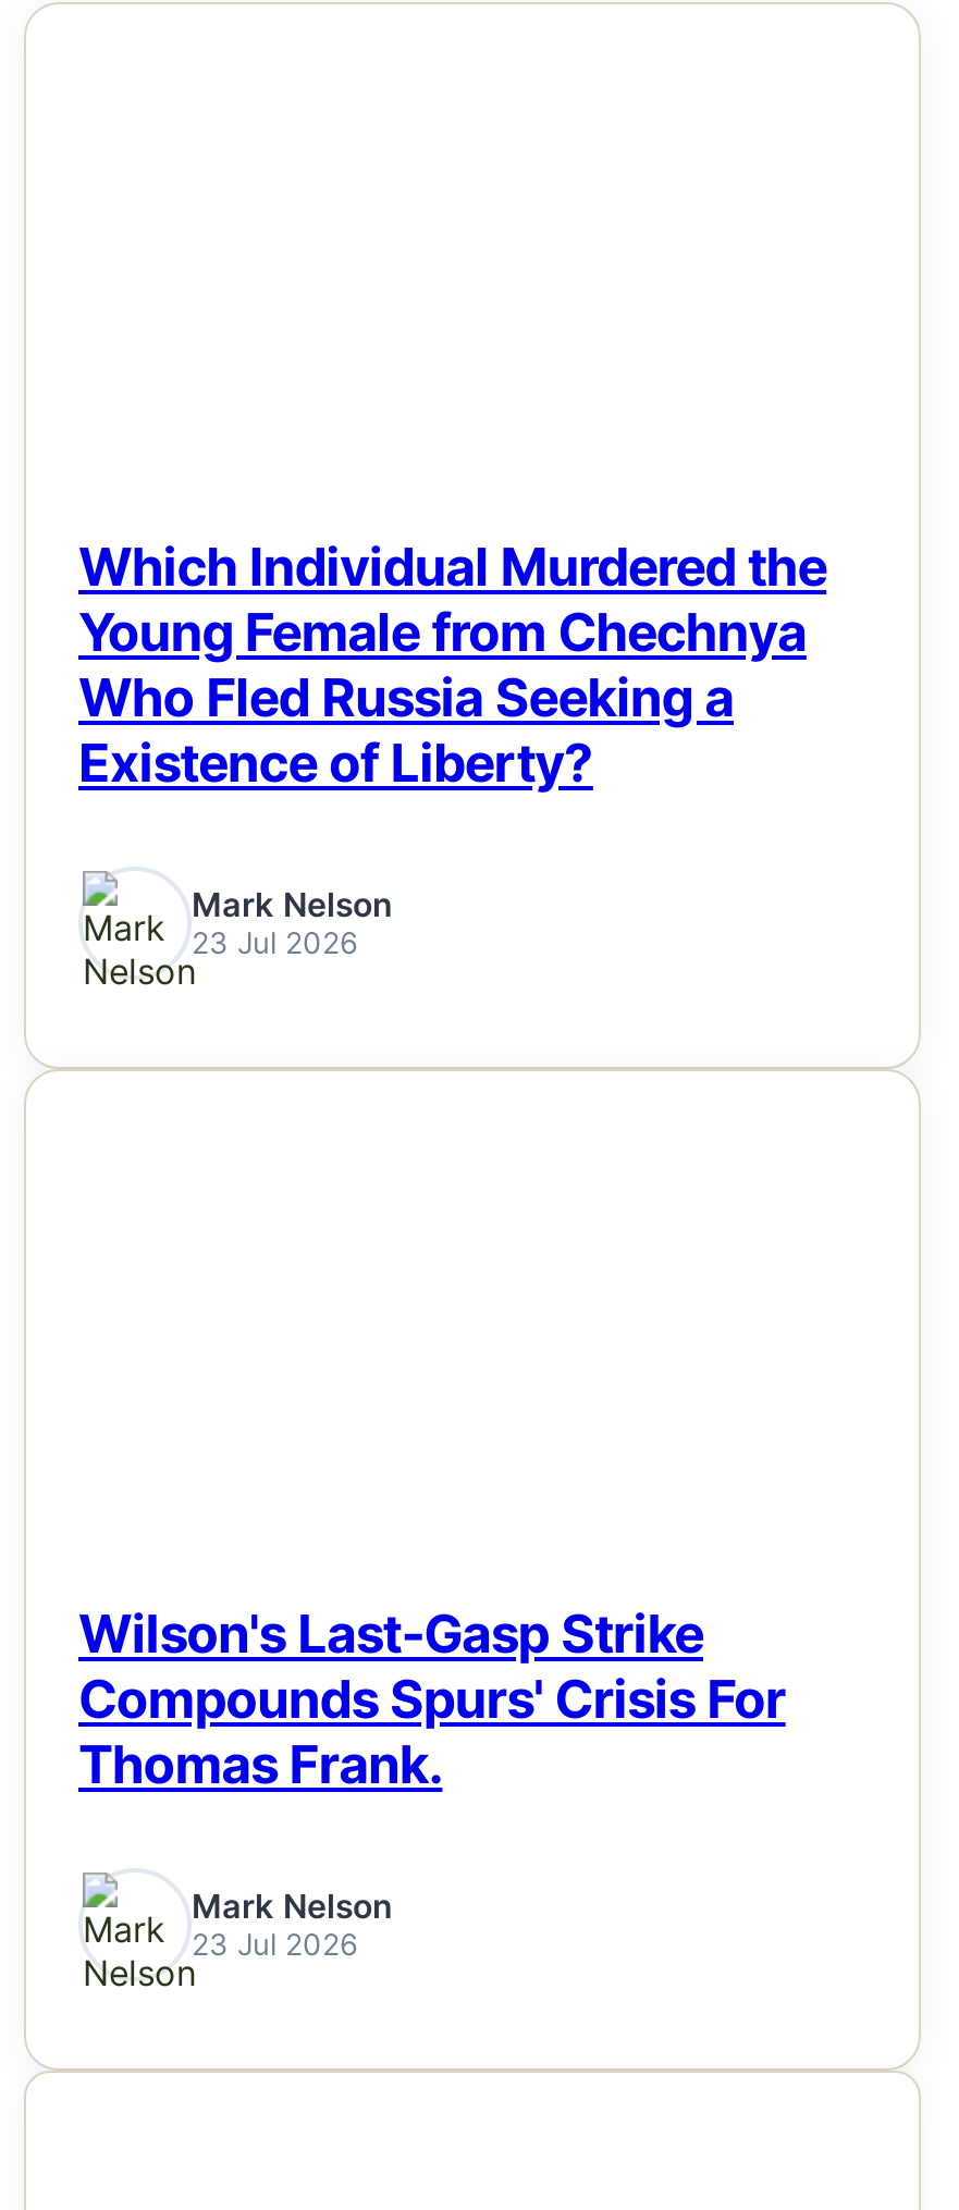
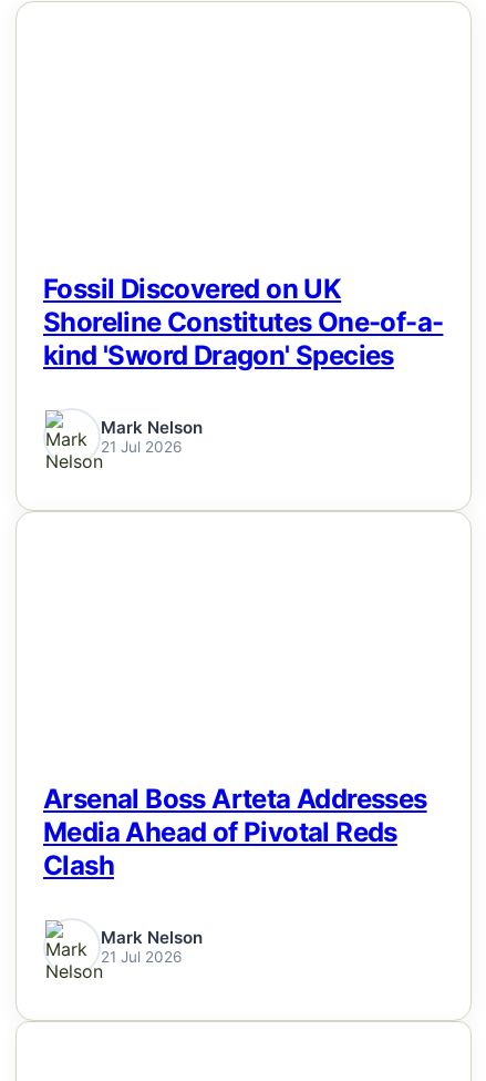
- Which Individual Murdered the
- Young Female from Chechnya
- Who Fled Russia Seeking a
- Existence of Liberty?
+ Fossil Discovered on UK
+ Shoreline Constitutes One-of-a-
+ kind 'Sword Dragon' Species

- 23 Jul 2026
+ 21 Jul 2026

- Wilson's Last-Gasp Strike
- Compounds Spurs' Crisis For
- Thomas Frank.
+ Arsenal Boss Arteta Addresses
+ Media Ahead of Pivotal Reds
+ Clash

- 23 Jul 2026
+ 21 Jul 2026
